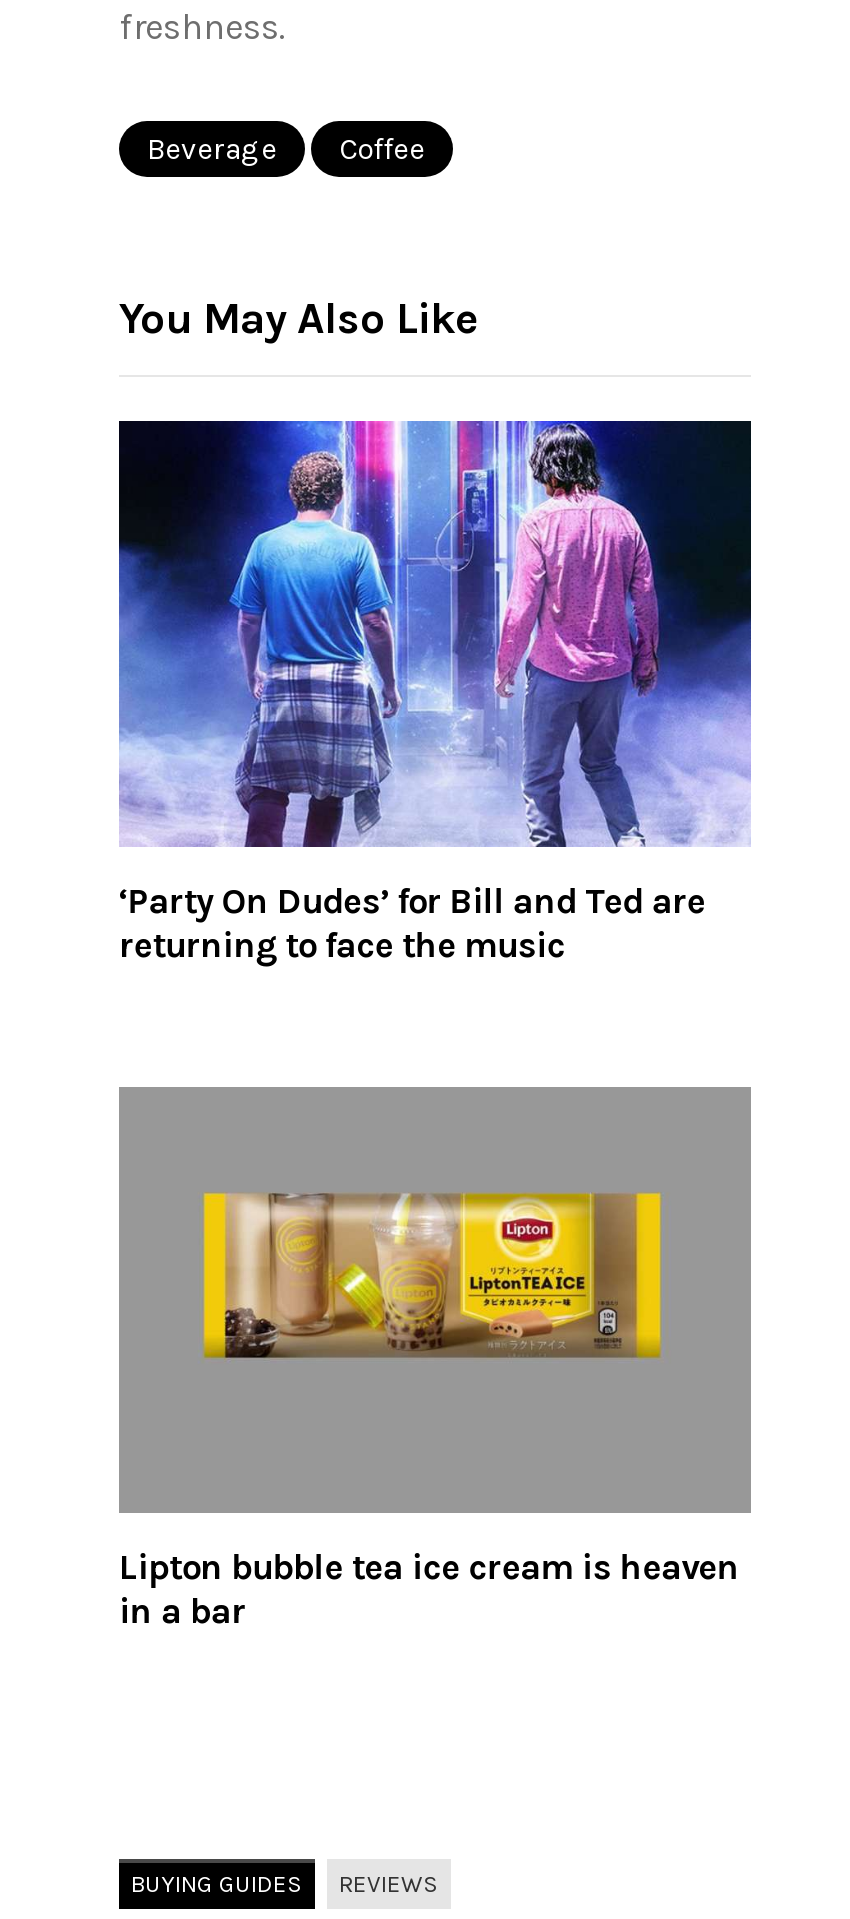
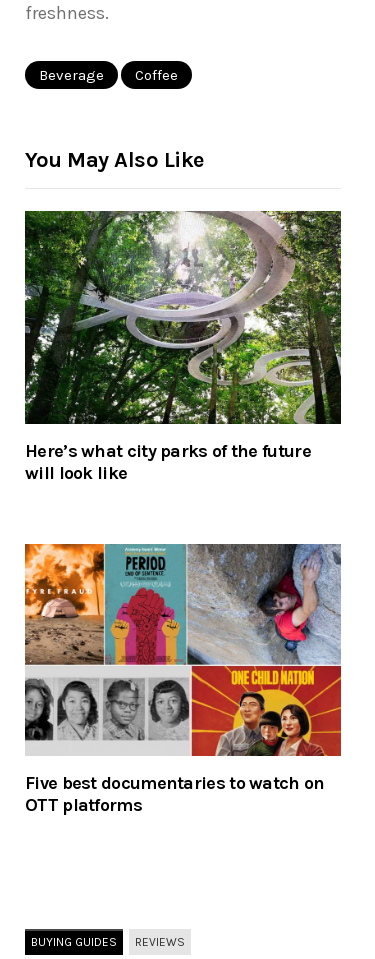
- [image]
- ‘Party On Dudes’ for Bill and Ted are
- returning to face the music
+ [image]
+ Here’s what city parks of the future
+ will look like

- [image]
- Lipton bubble tea ice cream is heaven
- in a bar
+ [image]
+ Five best documentaries to watch on
+ OTT platforms
